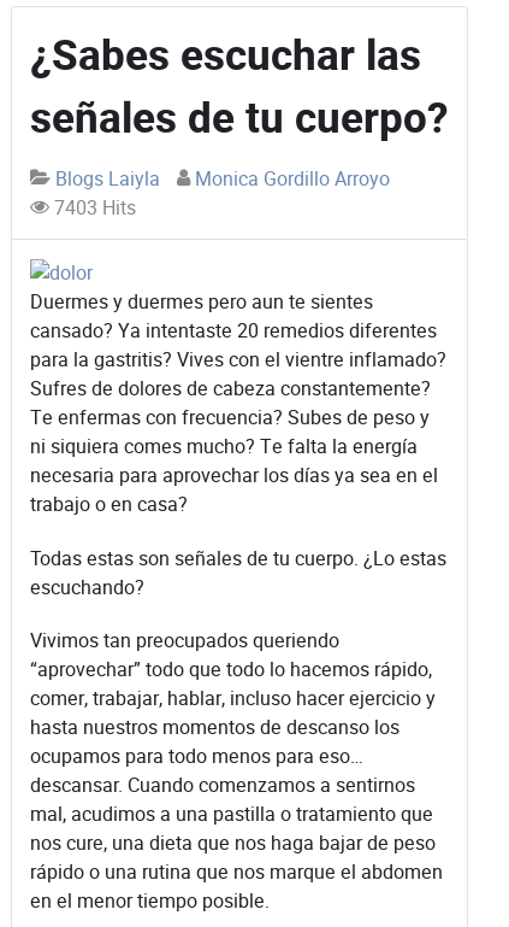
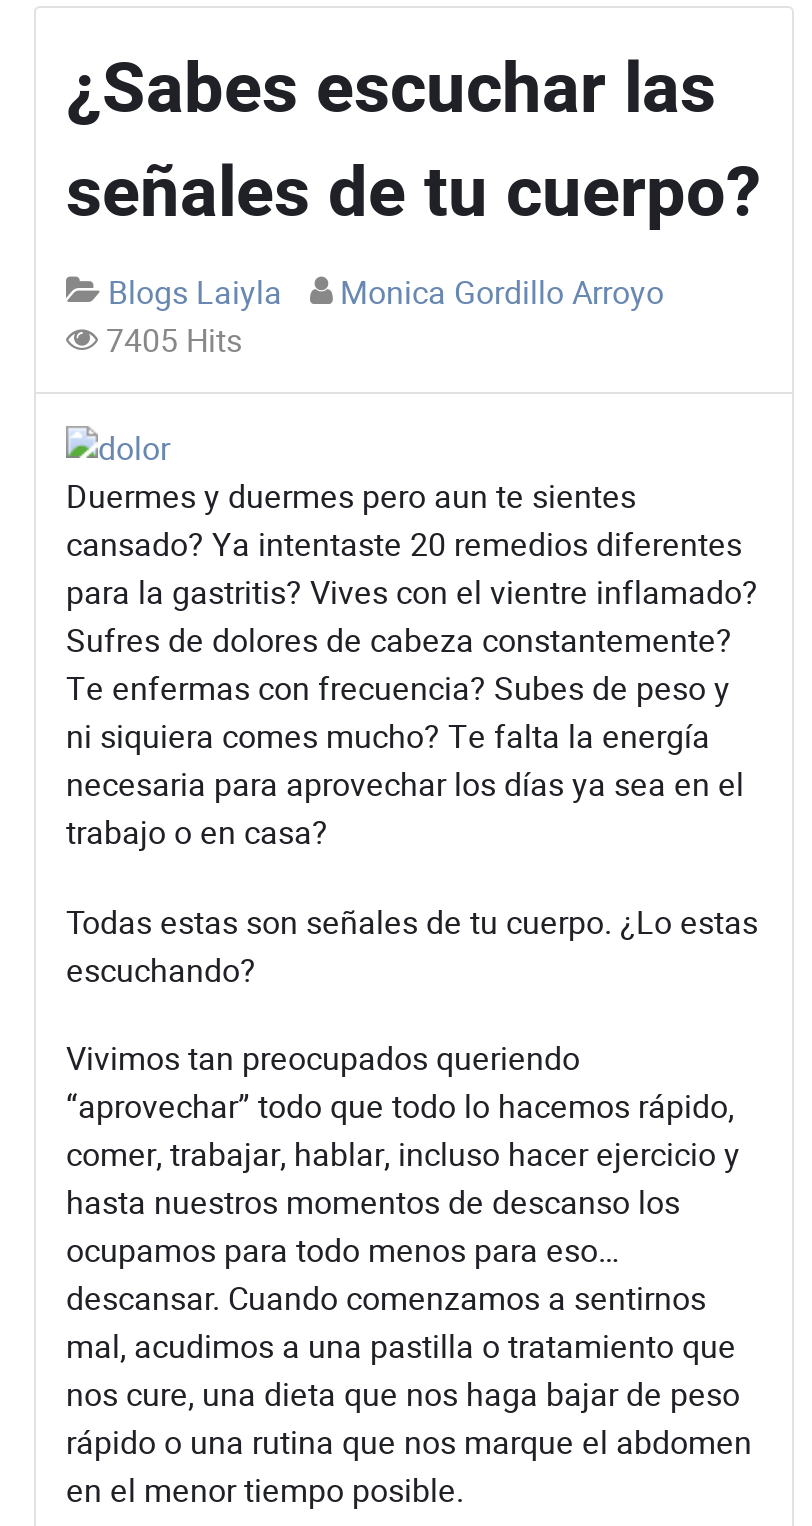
- 7403 Hits
+ 7405 Hits
